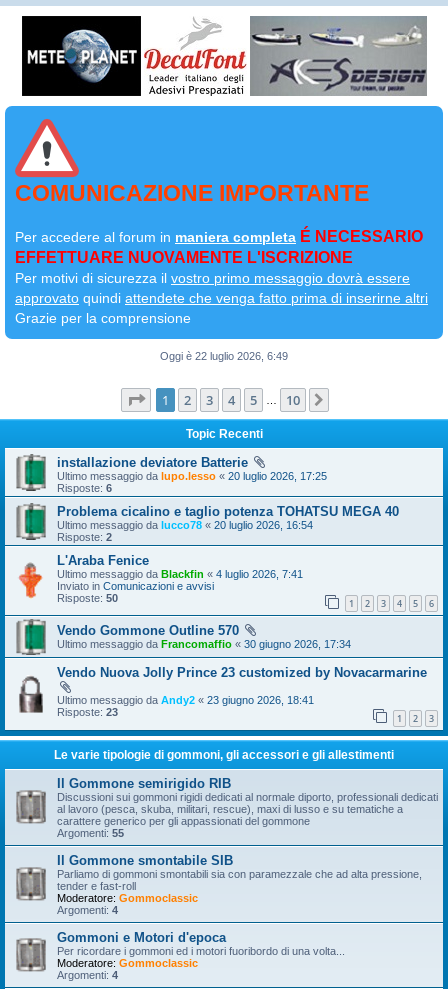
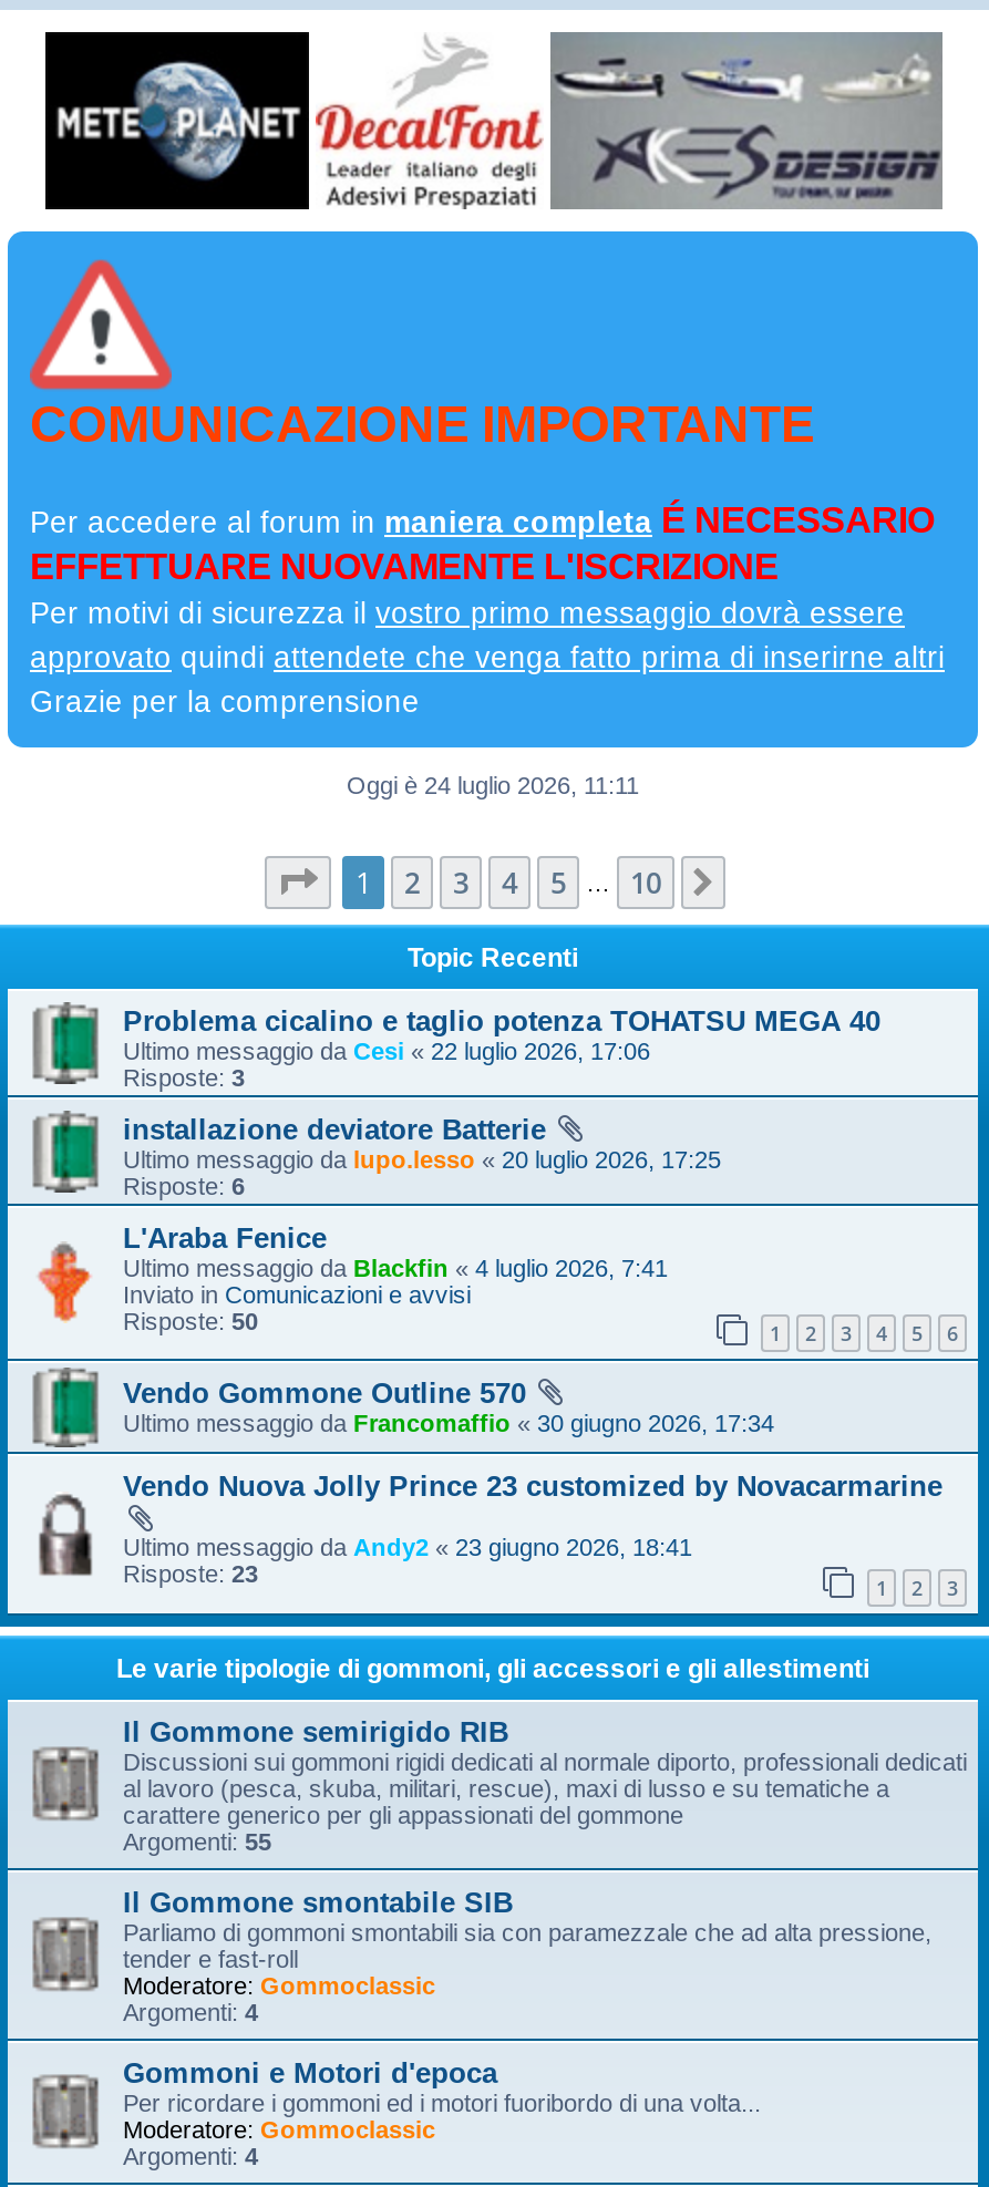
- Oggi è 22 luglio 2026, 6:49
+ Oggi è 24 luglio 2026, 11:11

+ Ultimo messaggio da Cesi «22 luglio 2026, 17:06
+ Risposte: 3

moved down: installazione deviatore Batterie | Ultimo messaggio da lupo.lesso «20 luglio 2026, 17:25 | Risposte: 6

moved up: Problema cicalino e taglio potenza TOHATSU MEGA 40

- Ultimo messaggio da lucco78«20 luglio 2026, 16:54
- Risposte: 2
